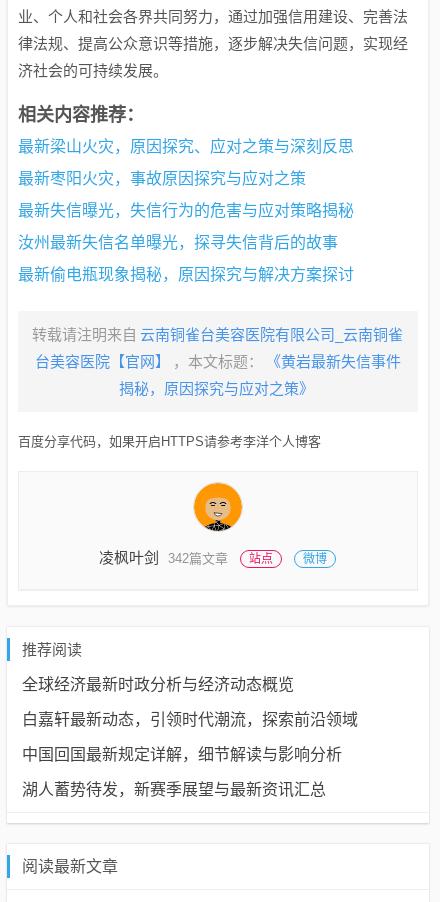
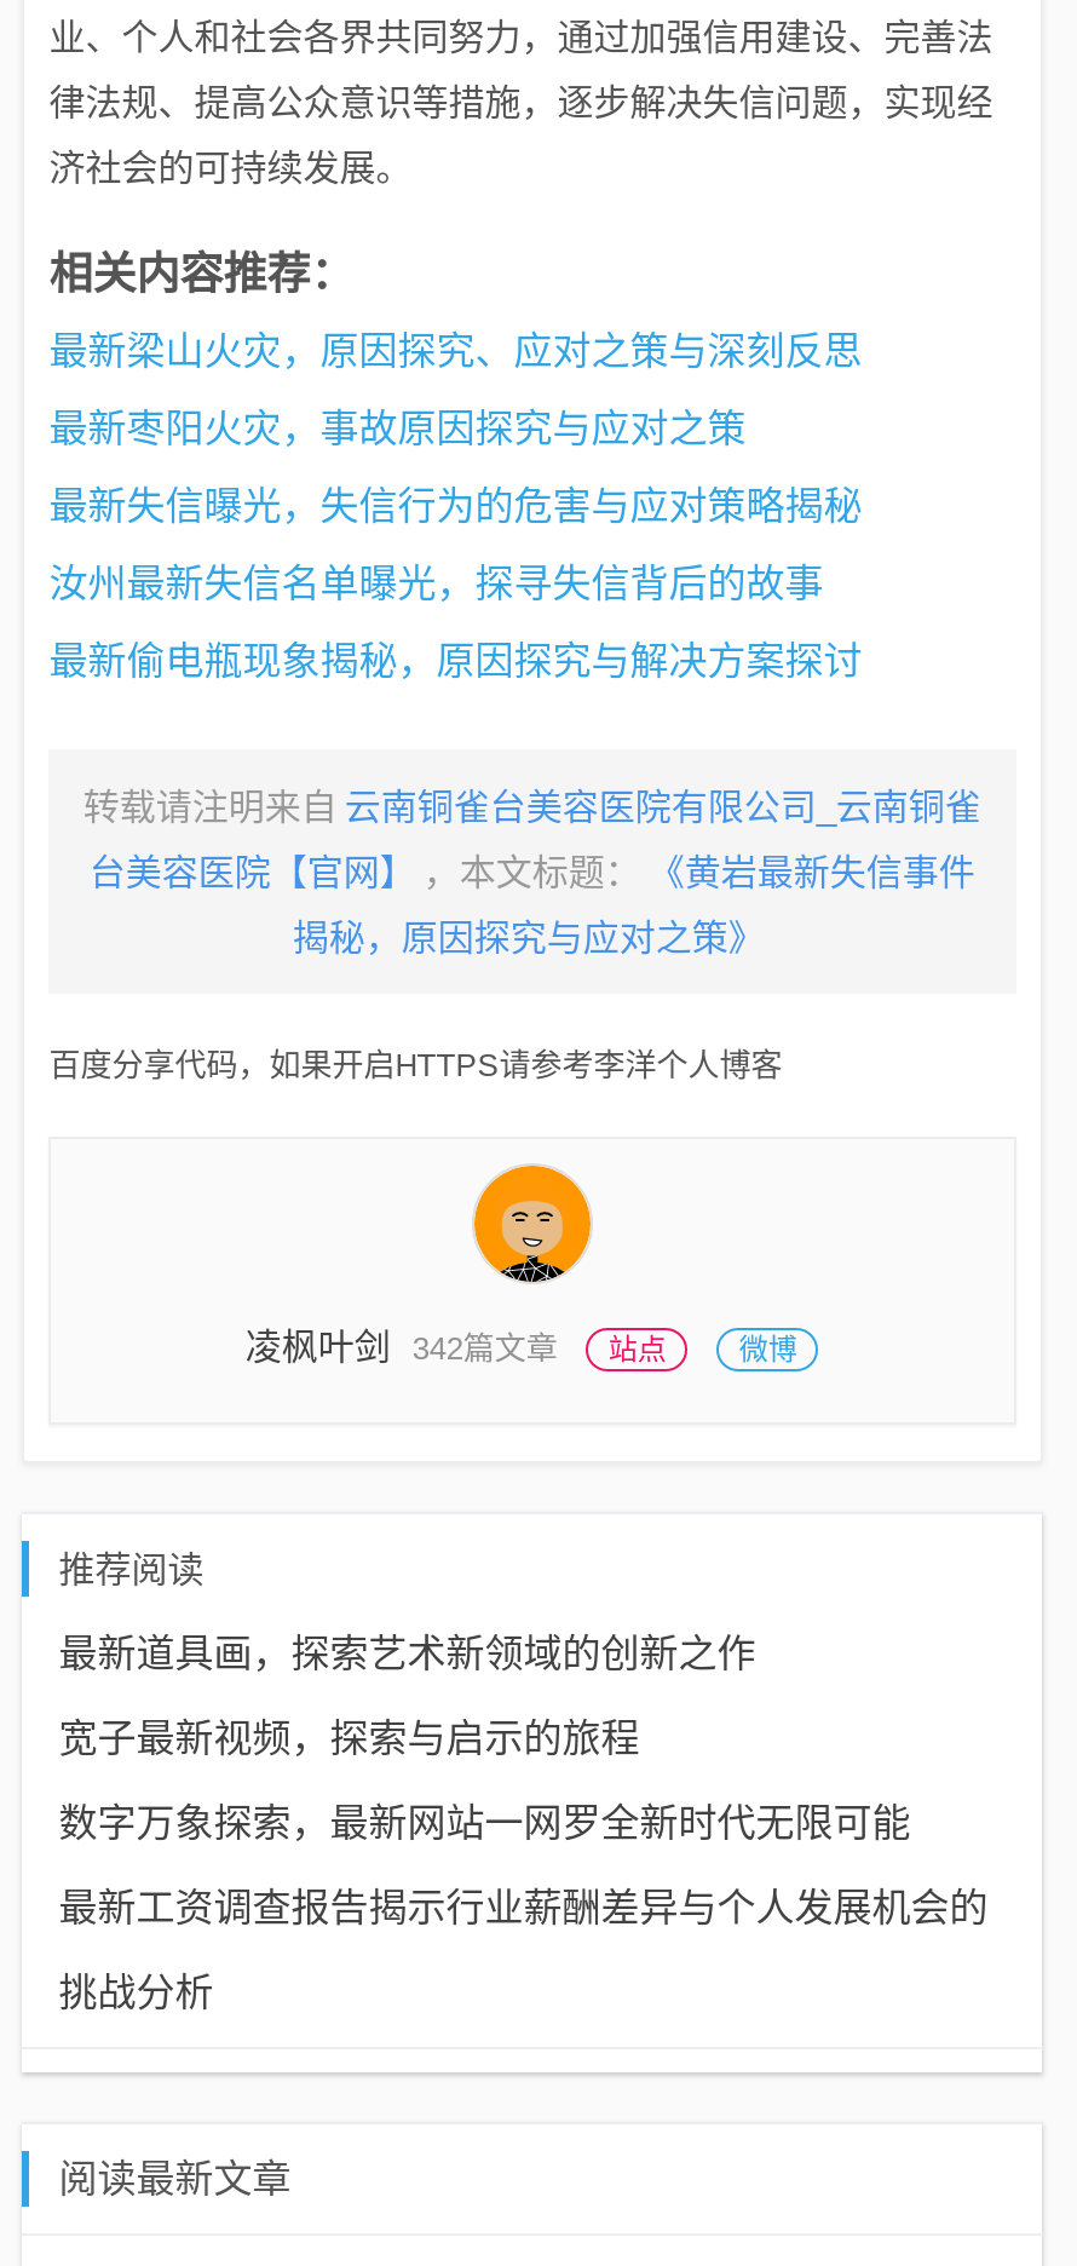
- 全球经济最新时政分析与经济动态概览
- 白嘉轩最新动态，引领时代潮流，探索前沿领域
- 中国回国最新规定详解，细节解读与影响分析
- 湖人蓄势待发，新赛季展望与最新资讯汇总
+ 最新道具画，探索艺术新领域的创新之作
+ 宽子最新视频，探索与启示的旅程
+ 数字万象探索，最新网站一网罗全新时代无限可能
+ 最新工资调查报告揭示行业薪酬差异与个人发展机会的
+ 挑战分析
